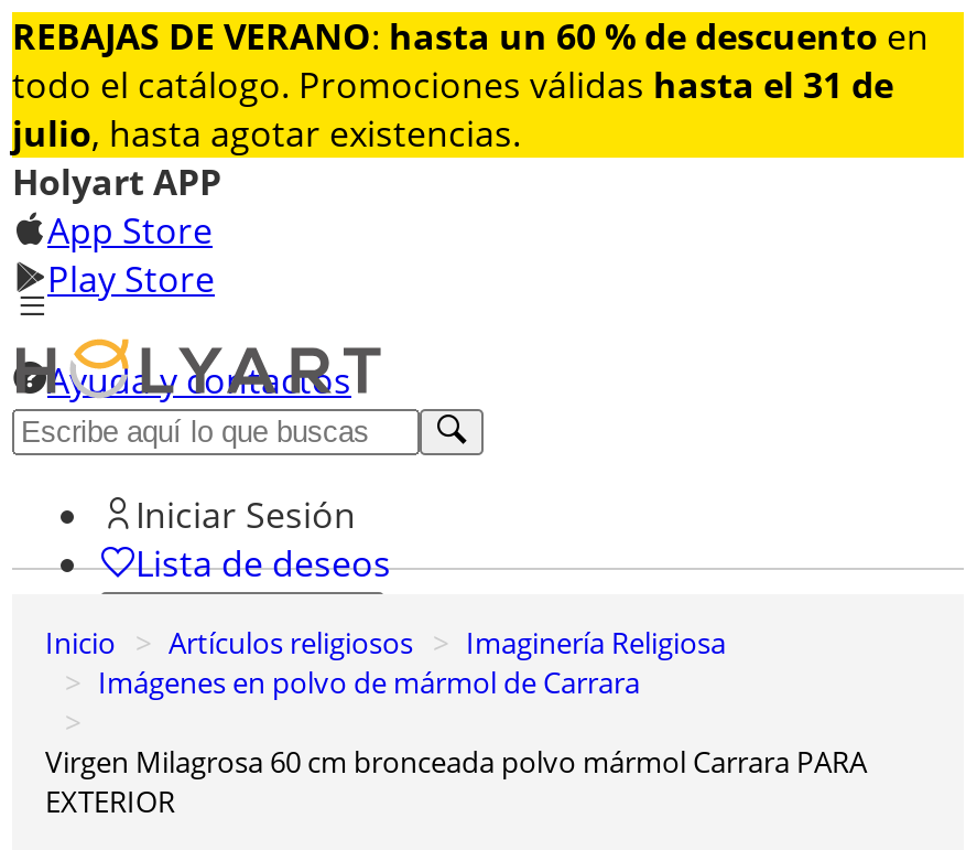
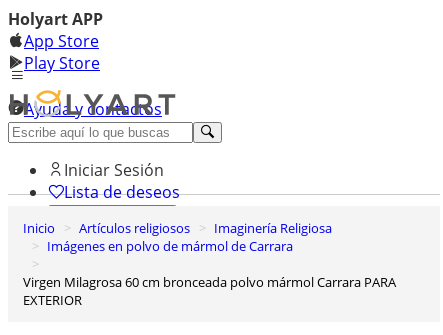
- [image]
- REBAJAS DE VERANO: hasta un 60 % de descuento en
- todo el catálogo. Promociones válidas hasta el 31 de
- julio, hasta agotar existencias.
